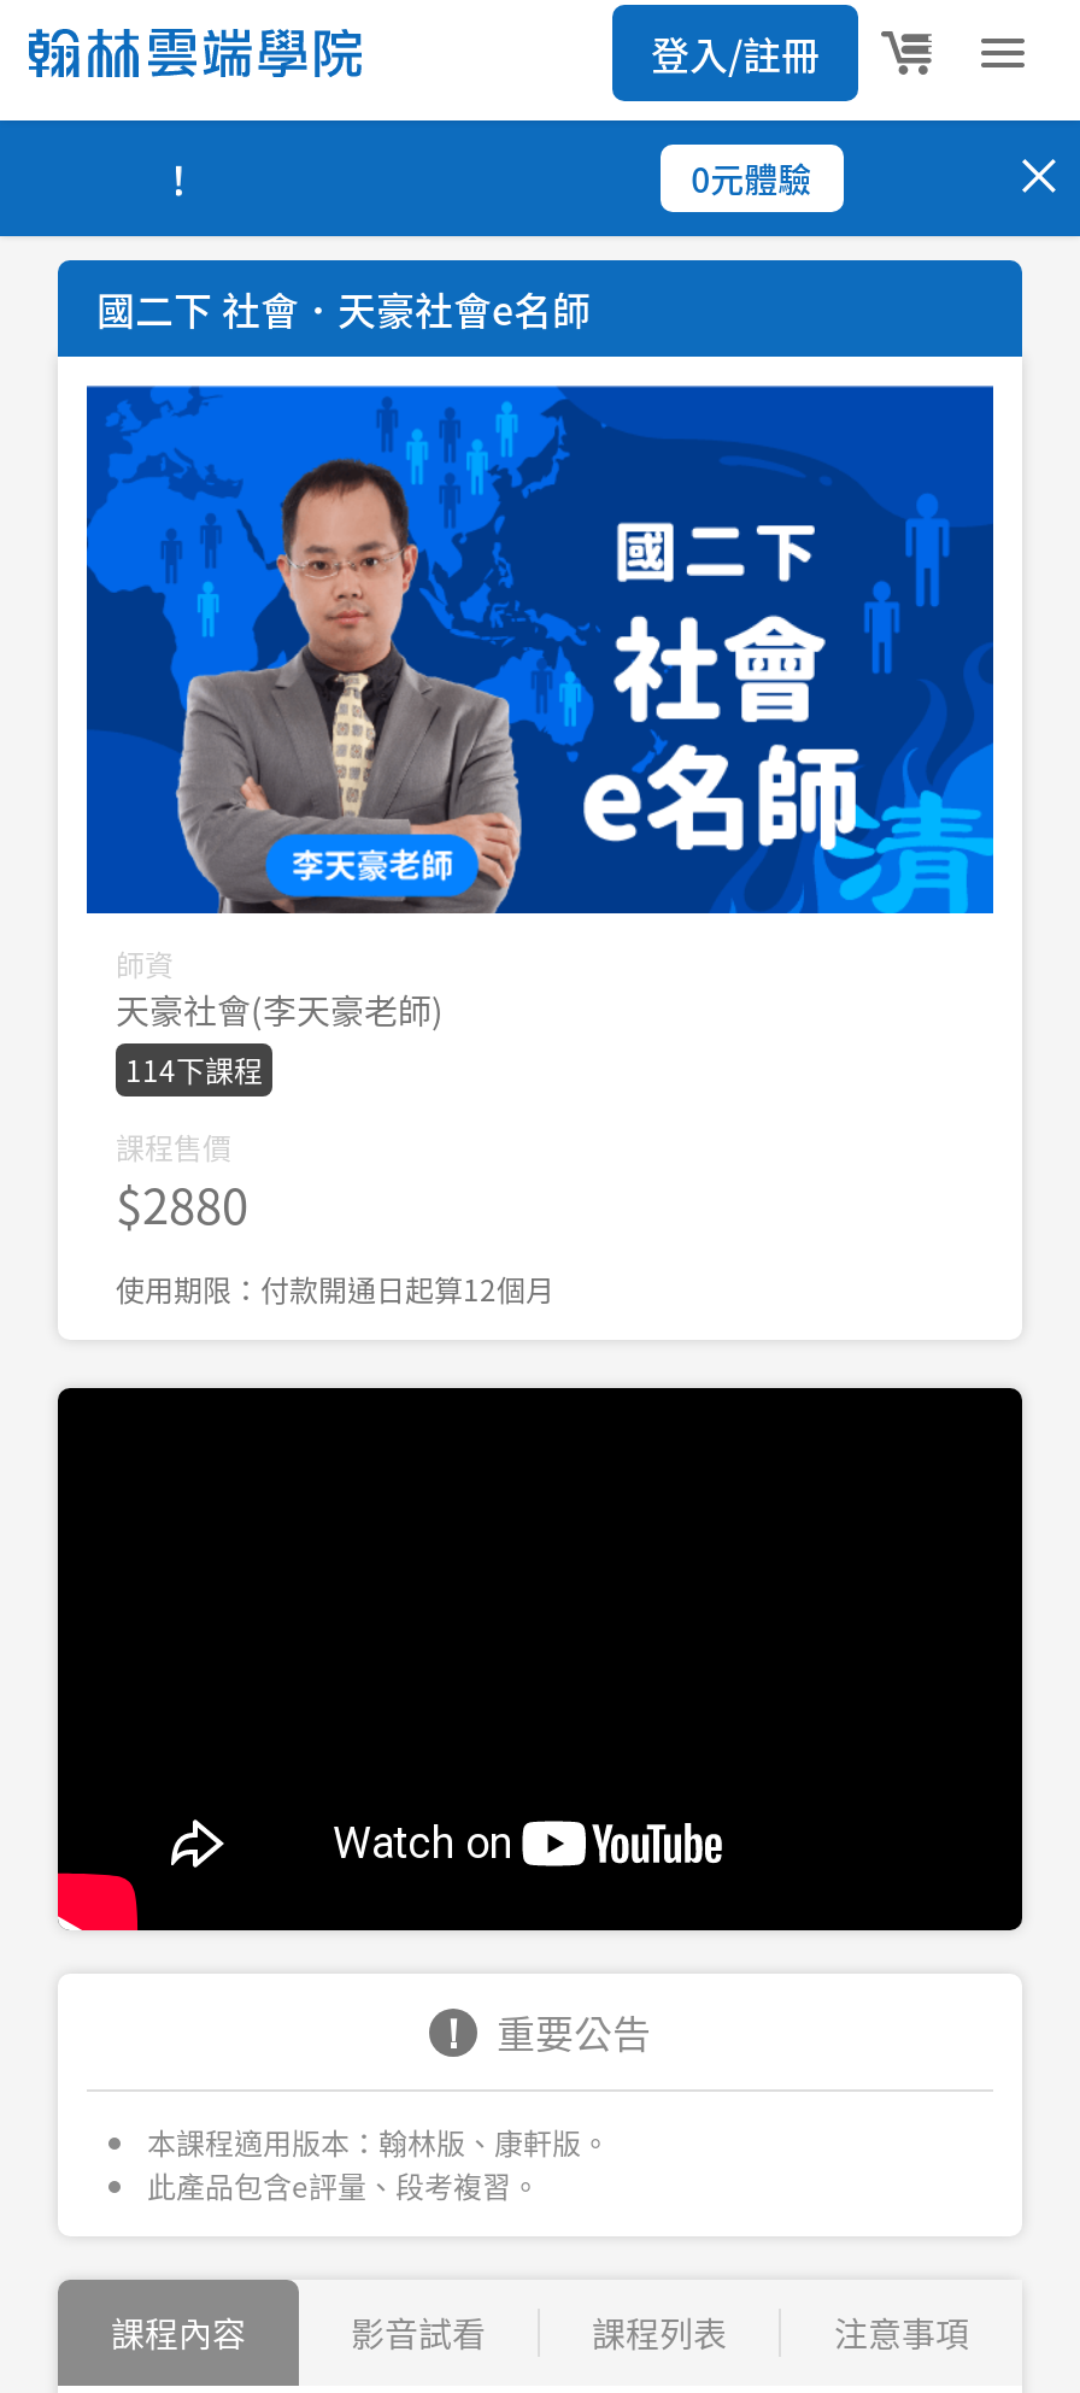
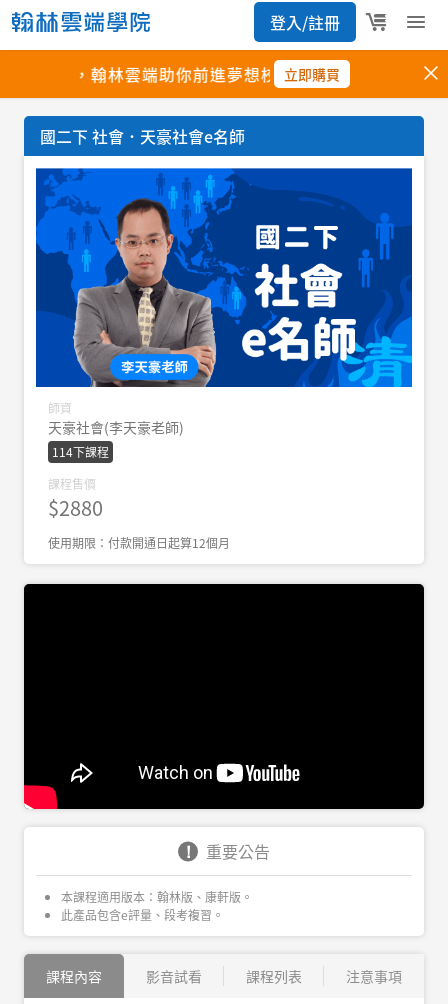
- [image]
+ [image]
